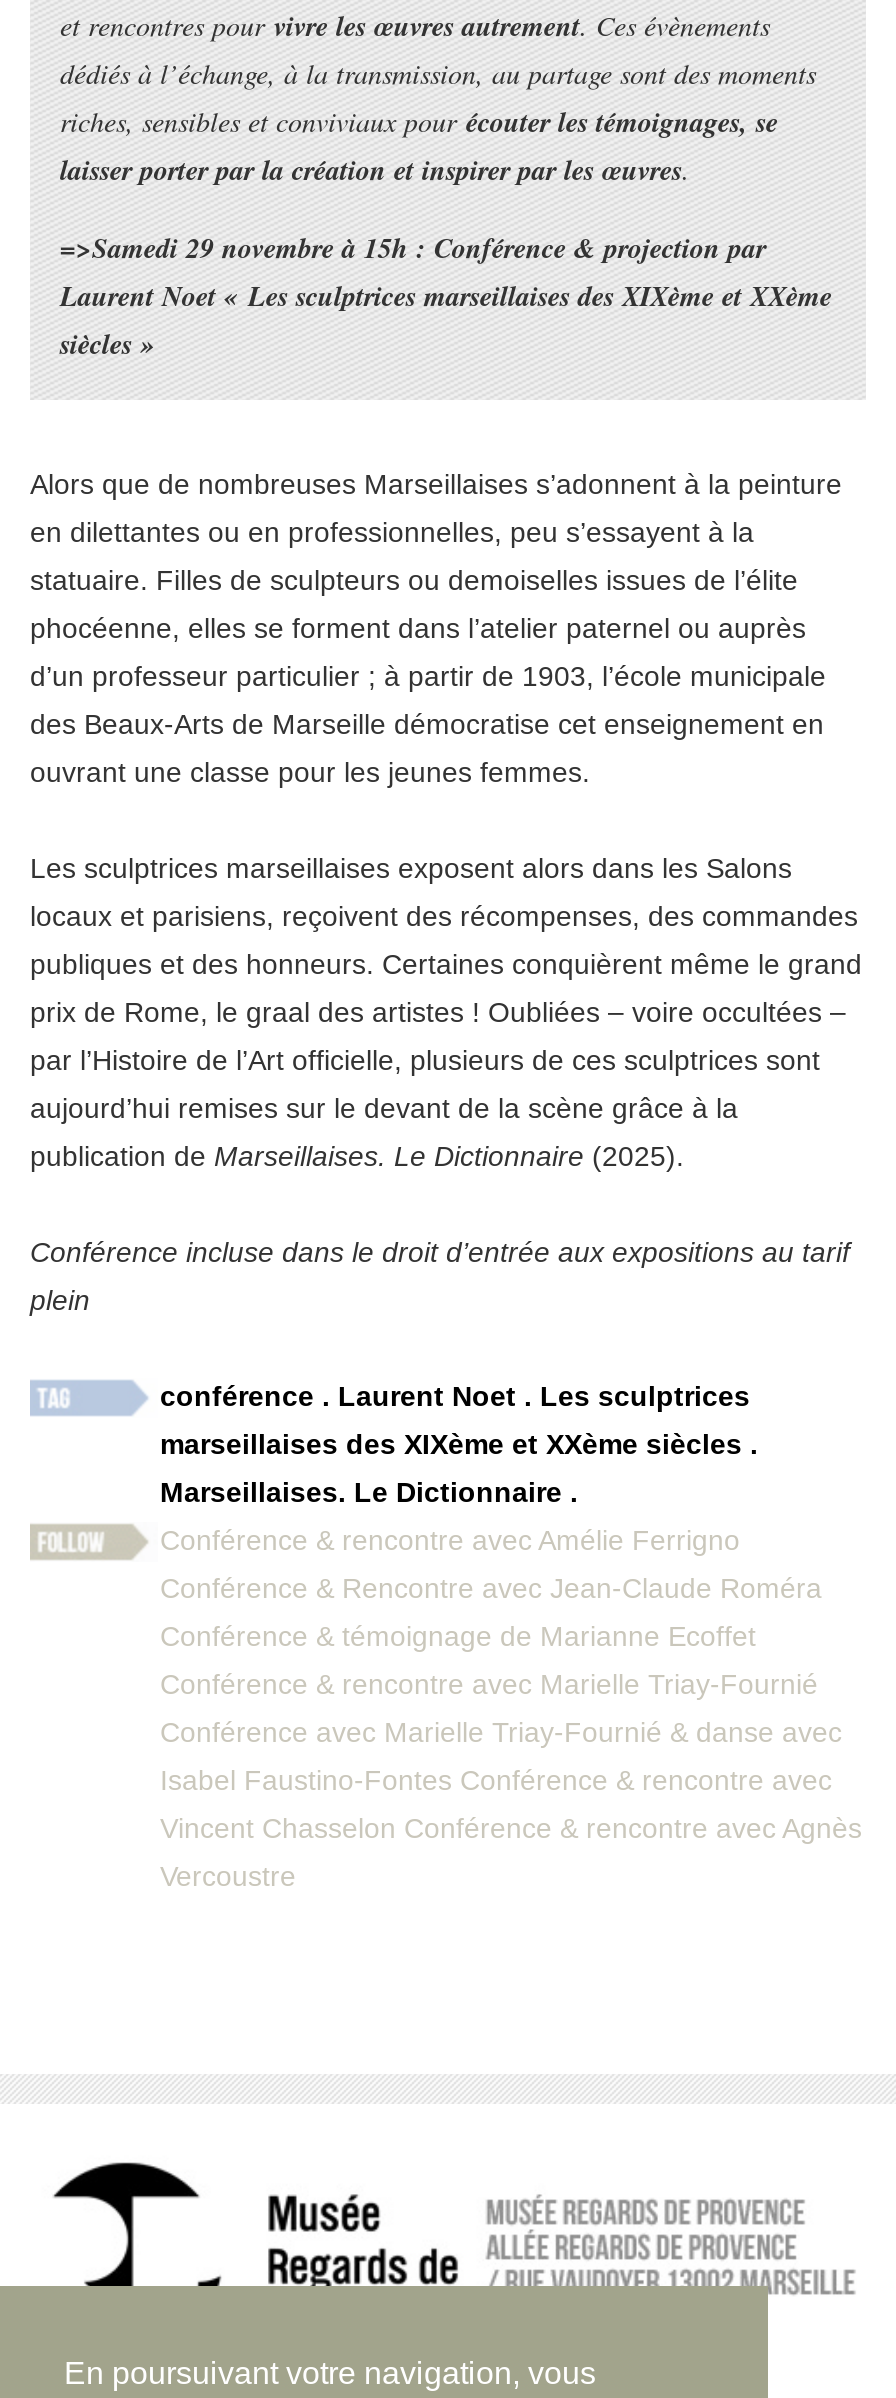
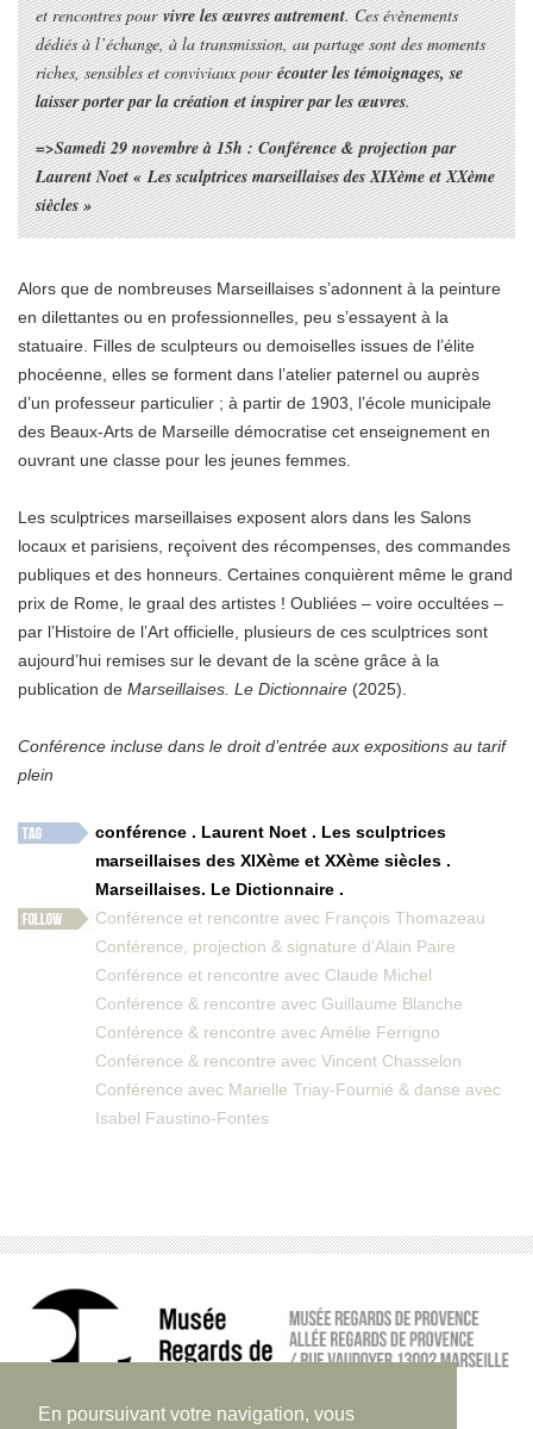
+ Conférence et rencontre avec François Thomazeau
+ Conférence, projection & signature d’Alain Paire
+ Conférence et rencontre avec Claude Michel
+ Conférence & rencontre avec Guillaume Blanche

moved down: Conférence & rencontre avec Amélie Ferrigno

- Conférence & Rencontre avec Jean-Claude Roméra
- Conférence & témoignage de Marianne Ecoffet
- Conférence & rencontre avec Marielle Triay-Fournié
+ Conférence & rencontre avec Vincent Chasselon

moved down: Conférence avec Marielle Triay-Fournié & danse avec

- Isabel Faustino-Fontes Conférence & rencontre avec
- Vincent Chasselon Conférence & rencontre avec Agnès
- Vercoustre
+ Isabel Faustino-Fontes
